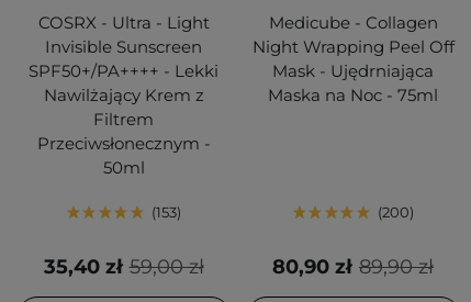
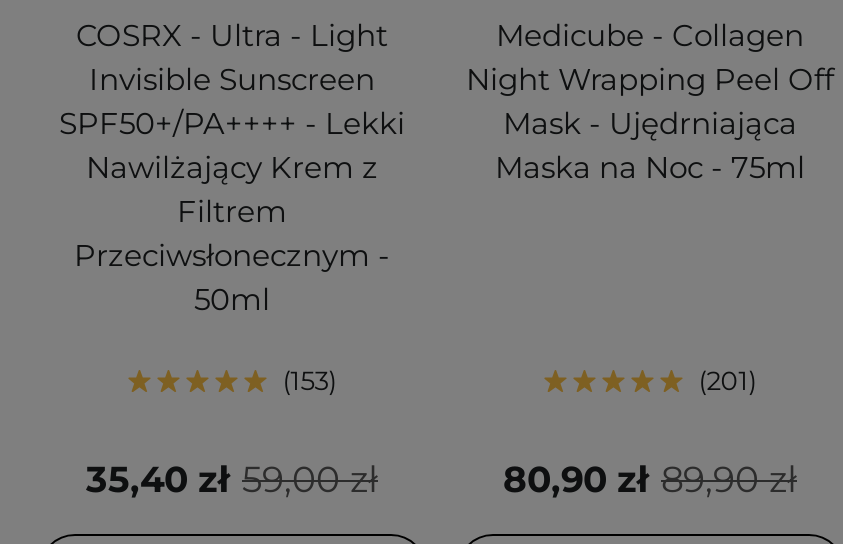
- 200
+ 201
